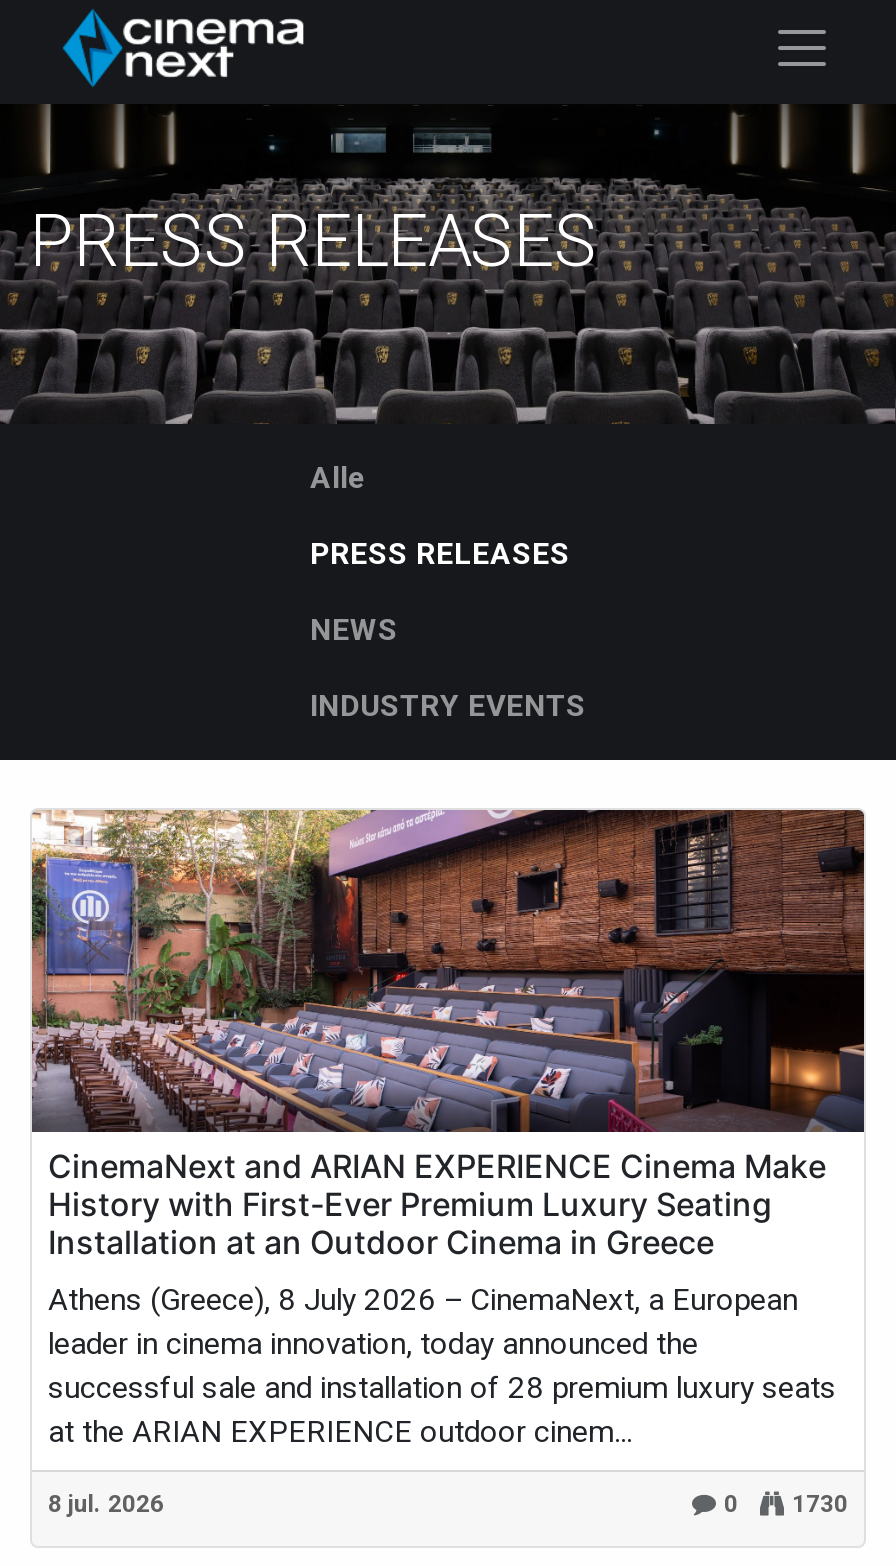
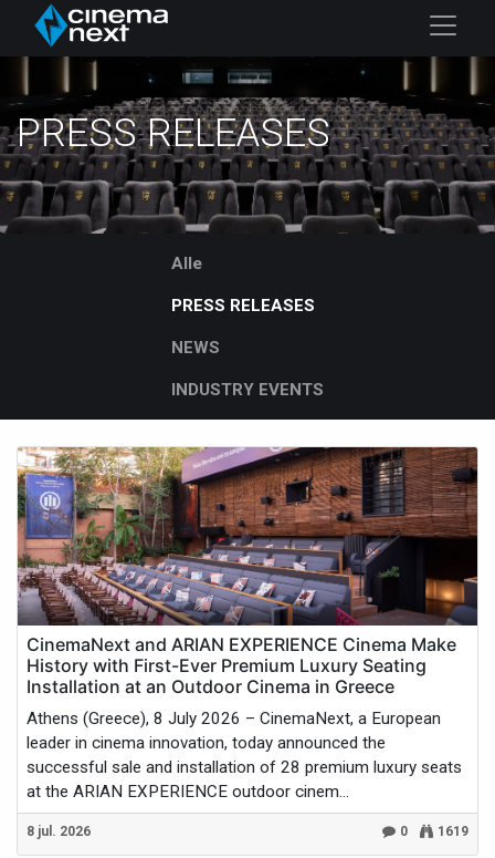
- 0 1730
+ 0 1619
